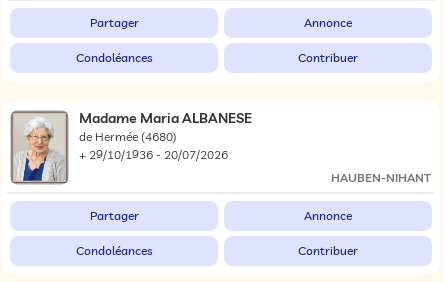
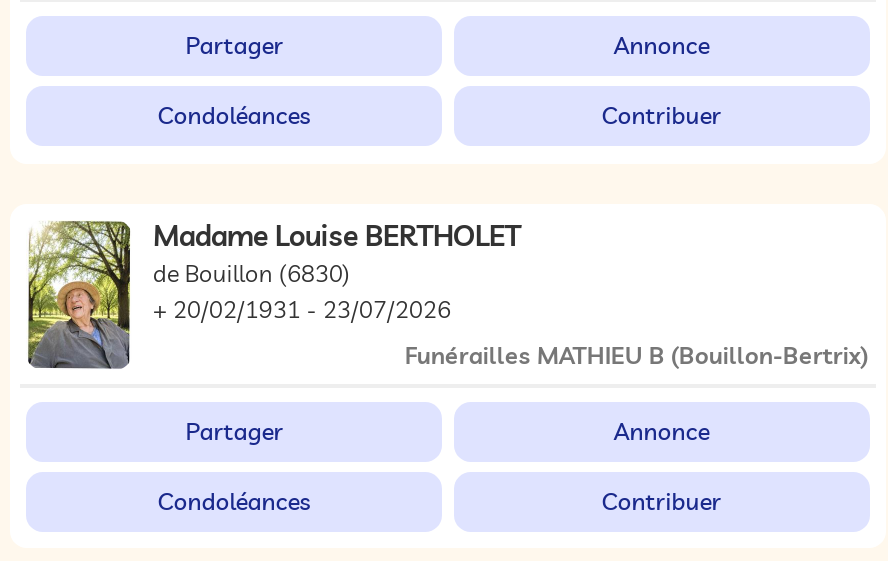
- [image]
- Madame Maria ALBANESE
- de Hermée (4680)
- + 29/10/1936 - 20/07/2026
+ [image]
+ Madame Louise BERTHOLET
+ de Bouillon (6830)
+ + 20/02/1931 - 23/07/2026

- HAUBEN-NIHANT
+ Funérailles MATHIEU B (Bouillon-Bertrix)
